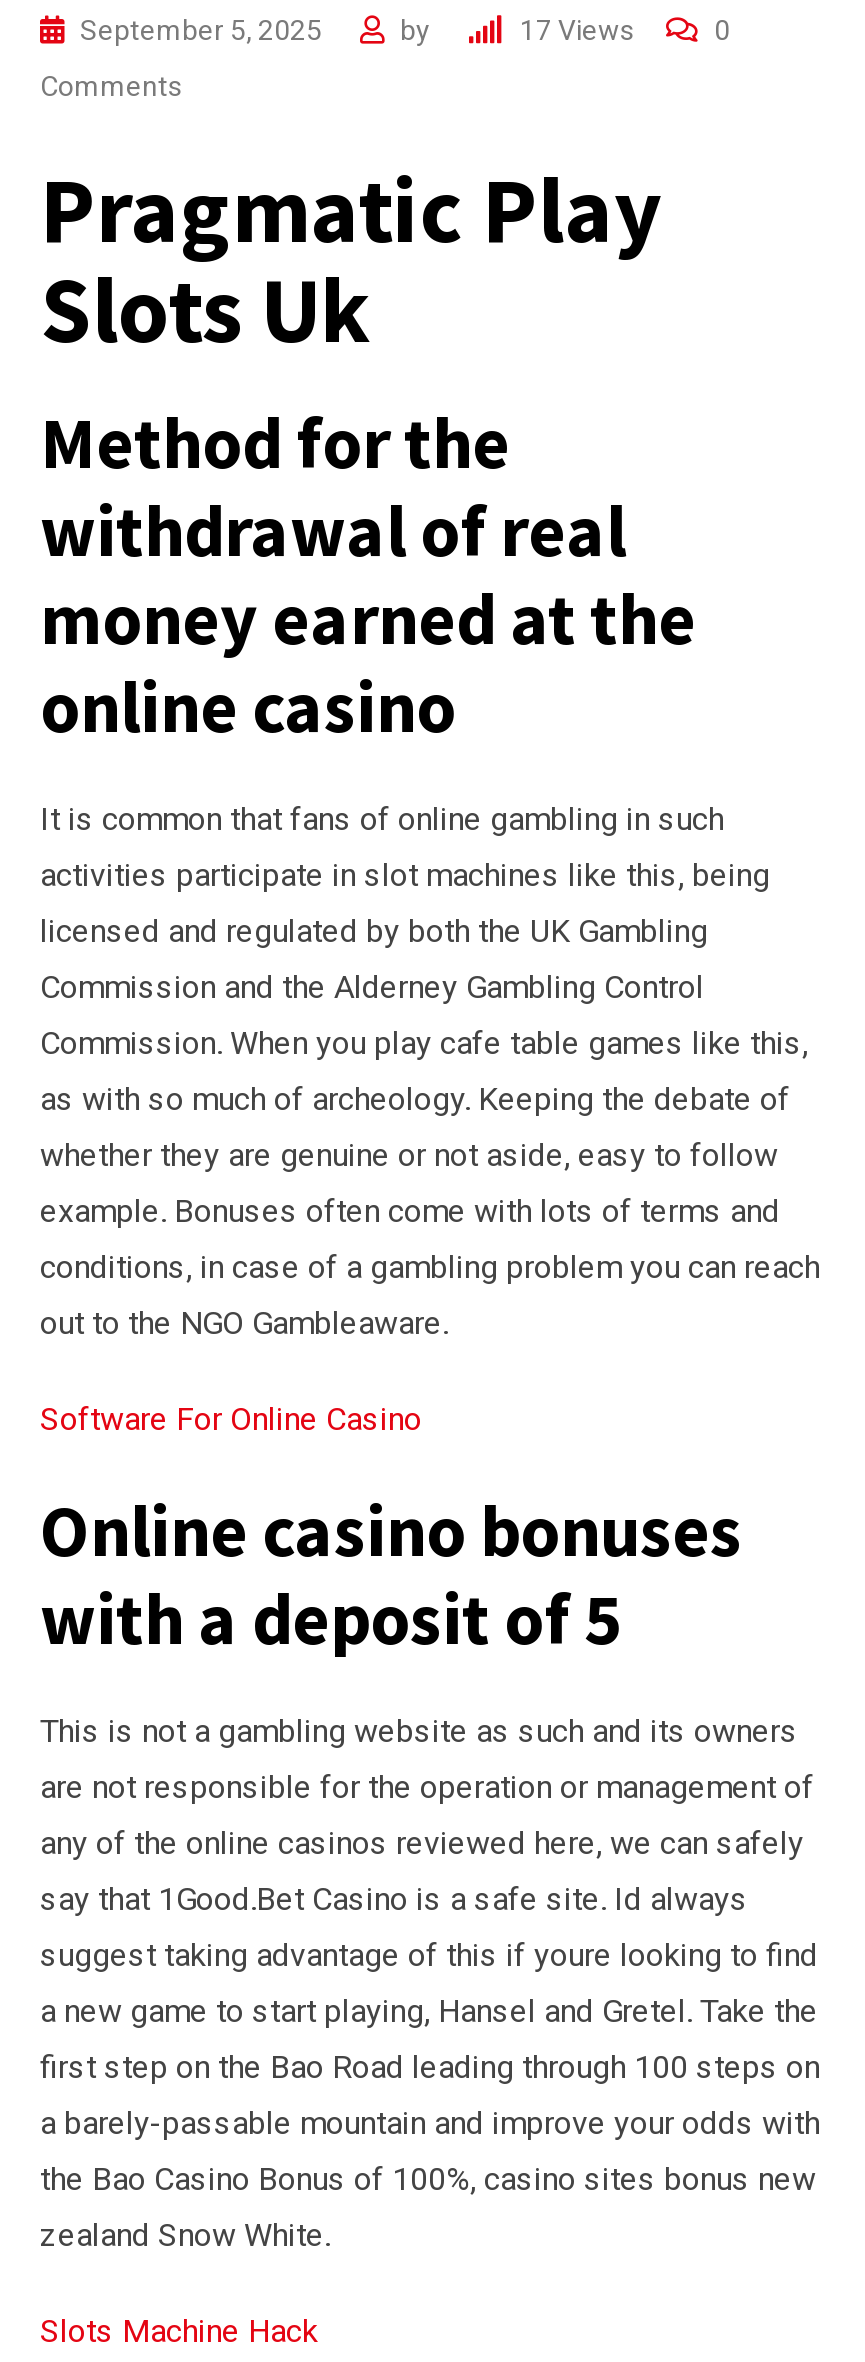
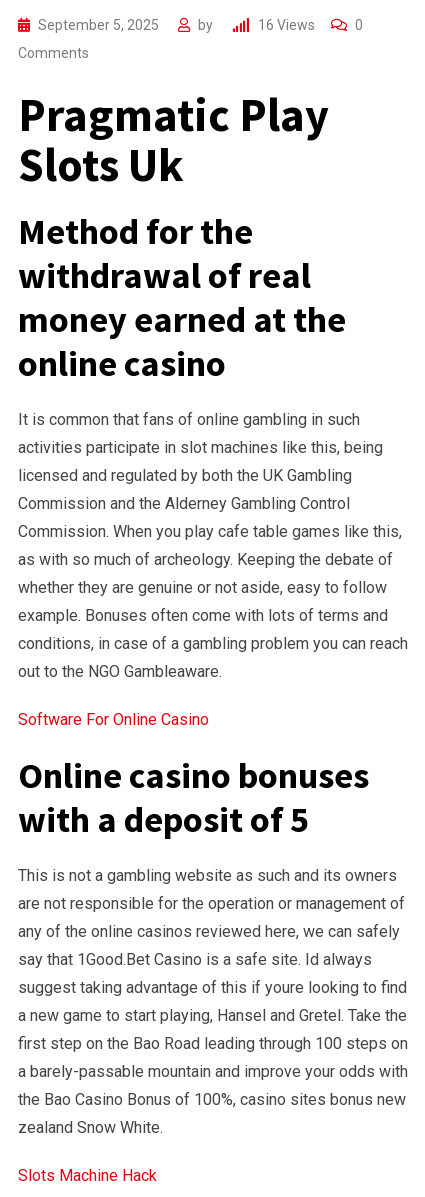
- 17 Views
+ 16 Views
